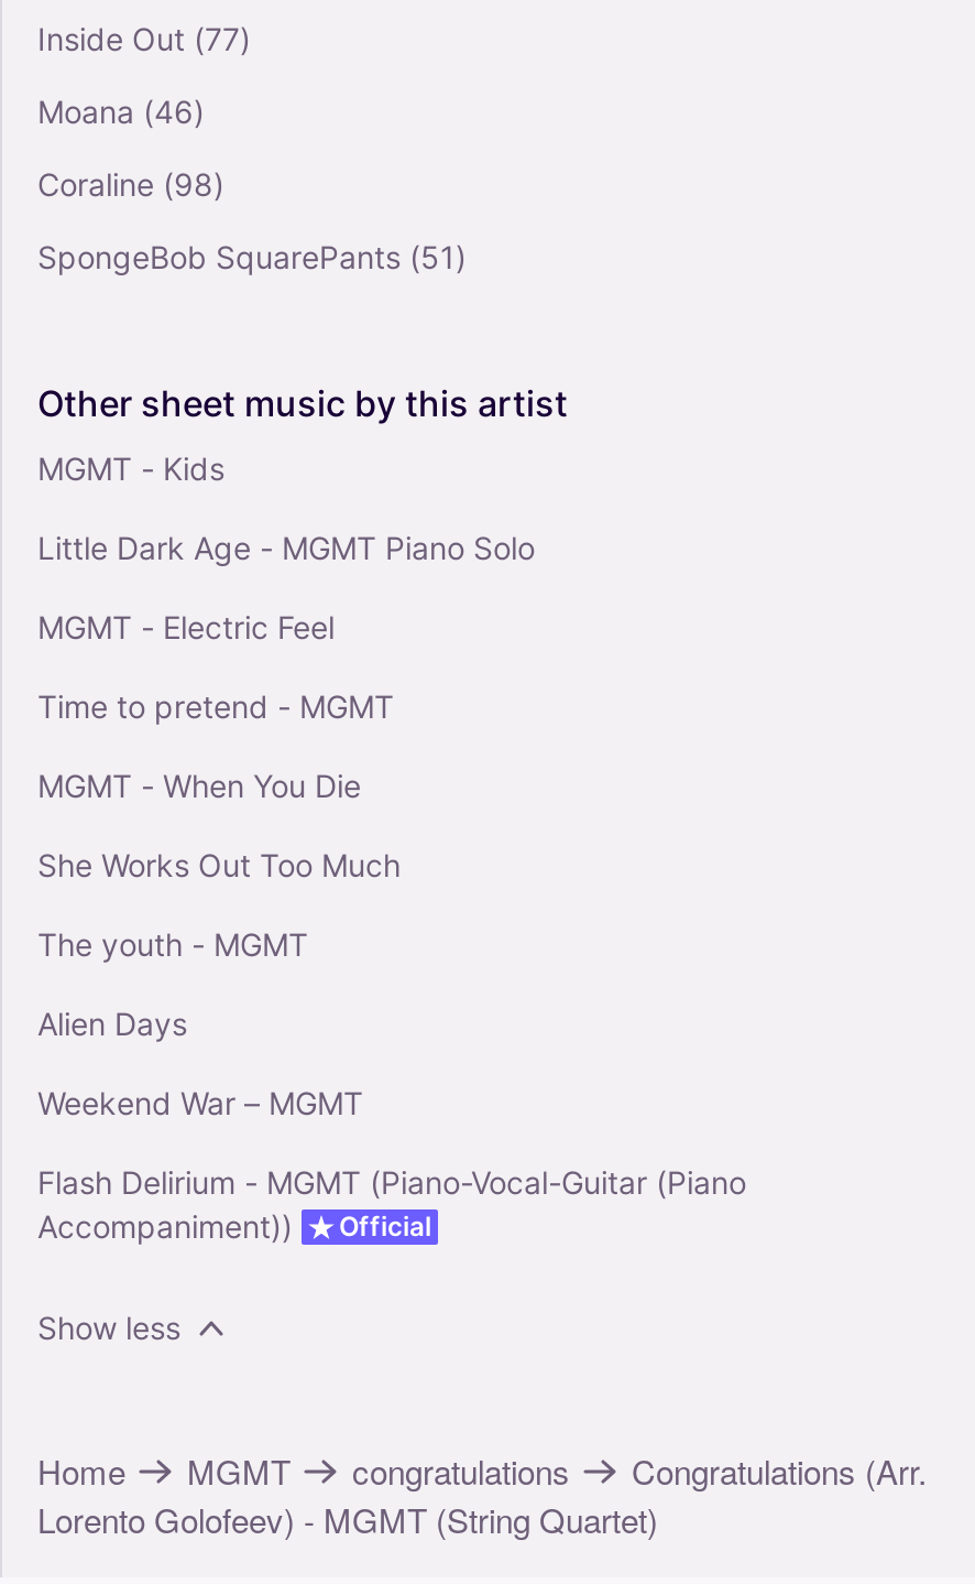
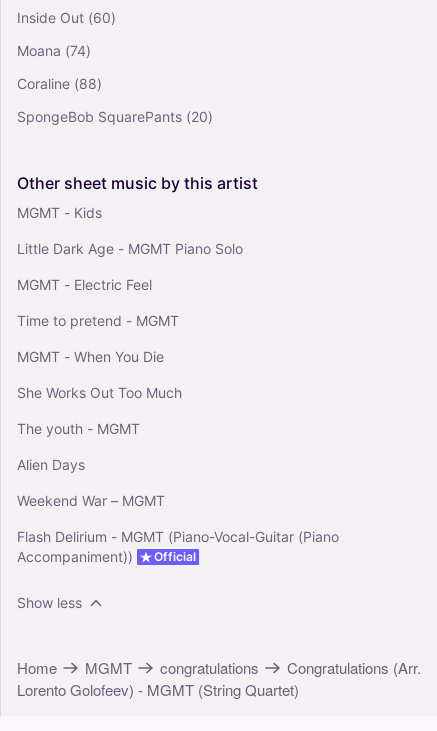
- Inside Out (77)
+ Inside Out (60)

- Moana (46)
+ Moana (74)

- Coraline (98)
+ Coraline (88)

- SpongeBob SquarePants (51)
+ SpongeBob SquarePants (20)
